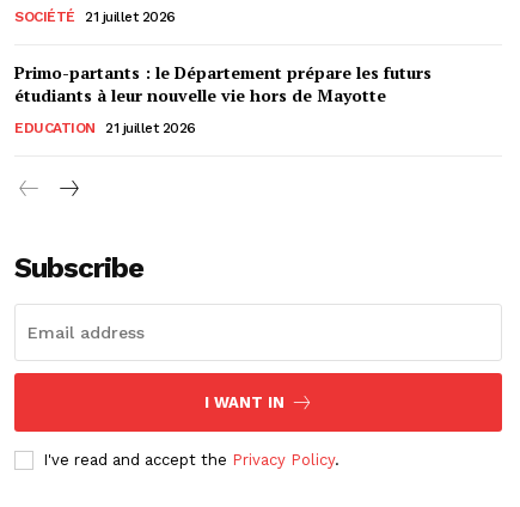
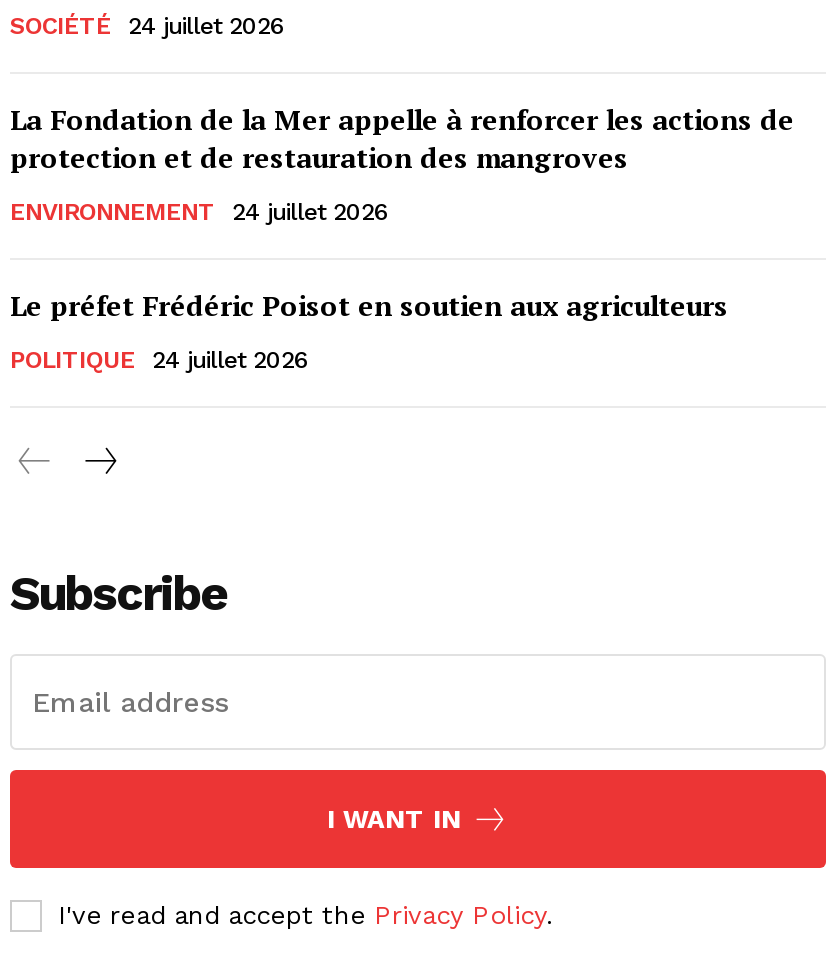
- 21 juillet 2026
- Primo-partants : le Département prépare les futurs
- étudiants à leur nouvelle vie hors de Mayotte
- EDUCATION
- 21 juillet 2026
+ 24 juillet 2026
+ La Fondation de la Mer appelle à renforcer les actions de
+ protection et de restauration des mangroves
+ ENVIRONNEMENT
+ 24 juillet 2026
+ Le préfet Frédéric Poisot en soutien aux agriculteurs
+ POLITIQUE
+ 24 juillet 2026
